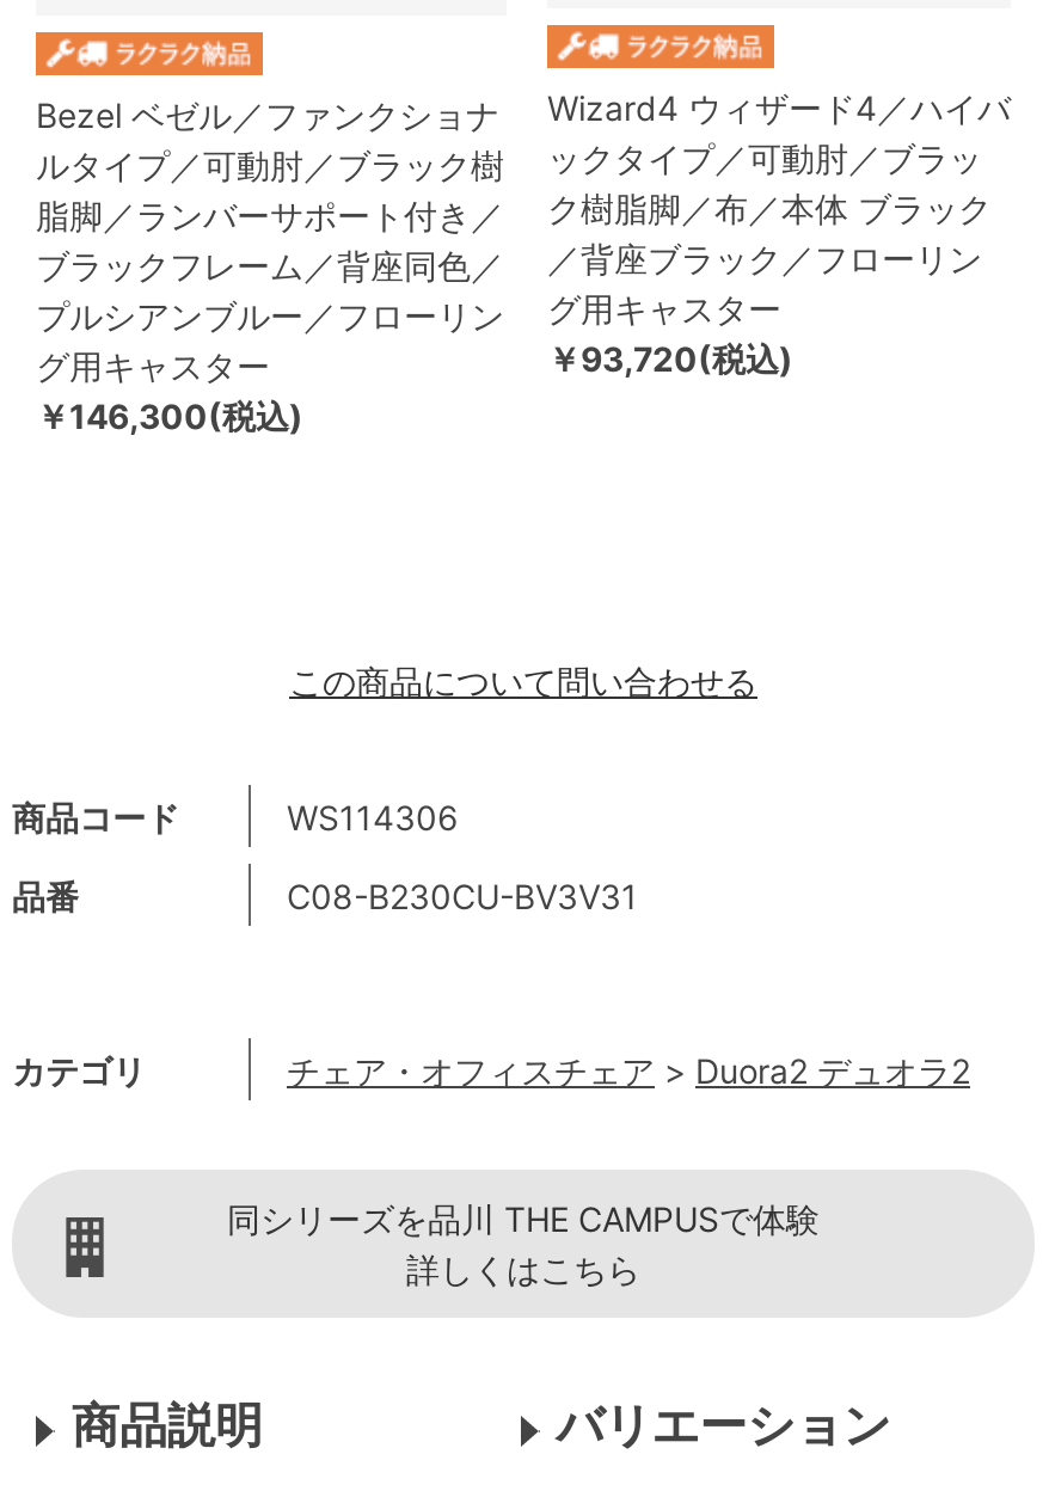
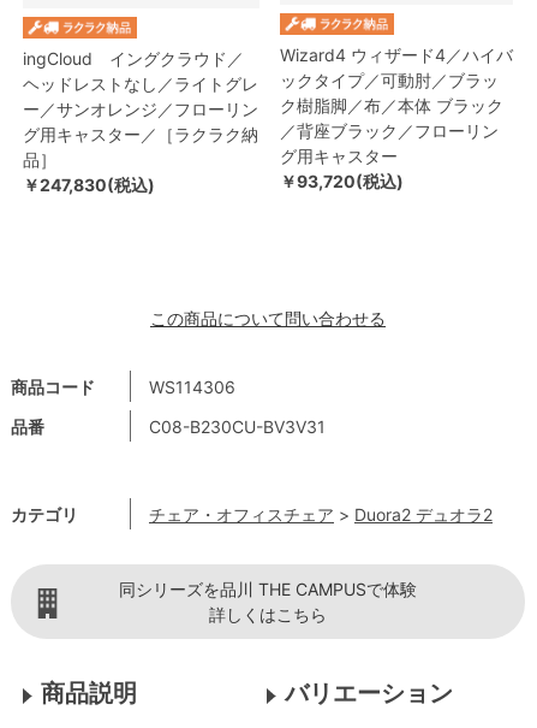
- Bezel ベゼル／ファンクショナ
- ルタイプ／可動肘／ブラック樹
- 脂脚／ランバーサポート付き／
- ブラックフレーム／背座同色／
- プルシアンブルー／フローリン
- グ用キャスター
- ￥146,300(税込)
+ ingCloud イングクラウド／
+ ヘッドレストなし／ライトグレ
+ ー／サンオレンジ／フローリン
+ グ用キャスター／［ラクラク納
+ 品］
+ ￥247,830(税込)
